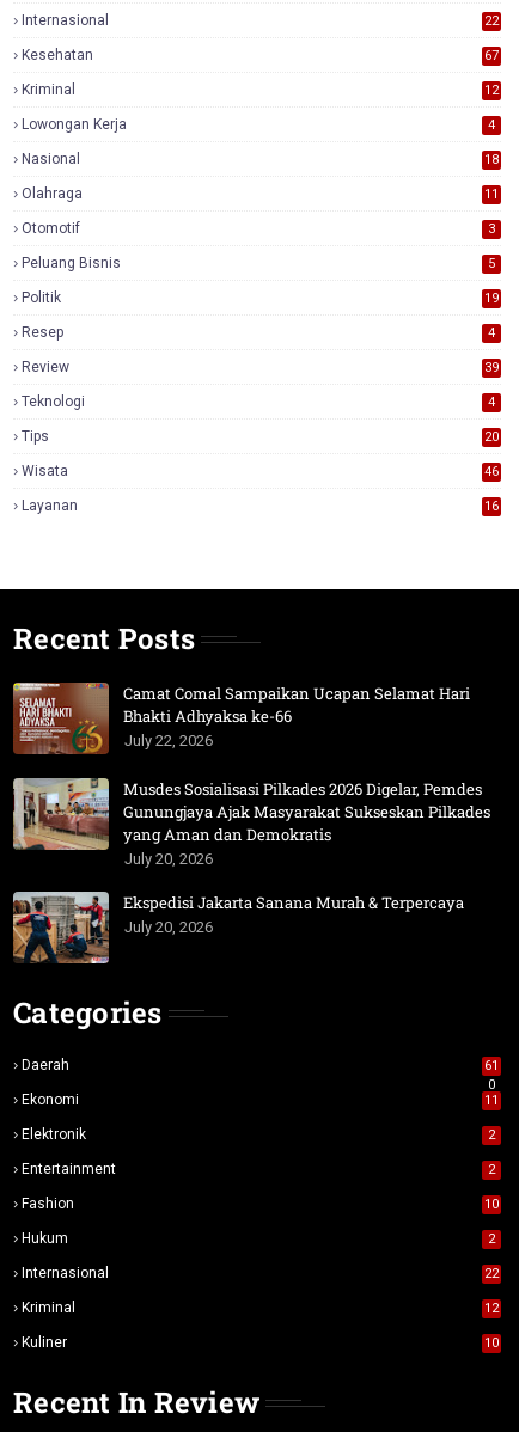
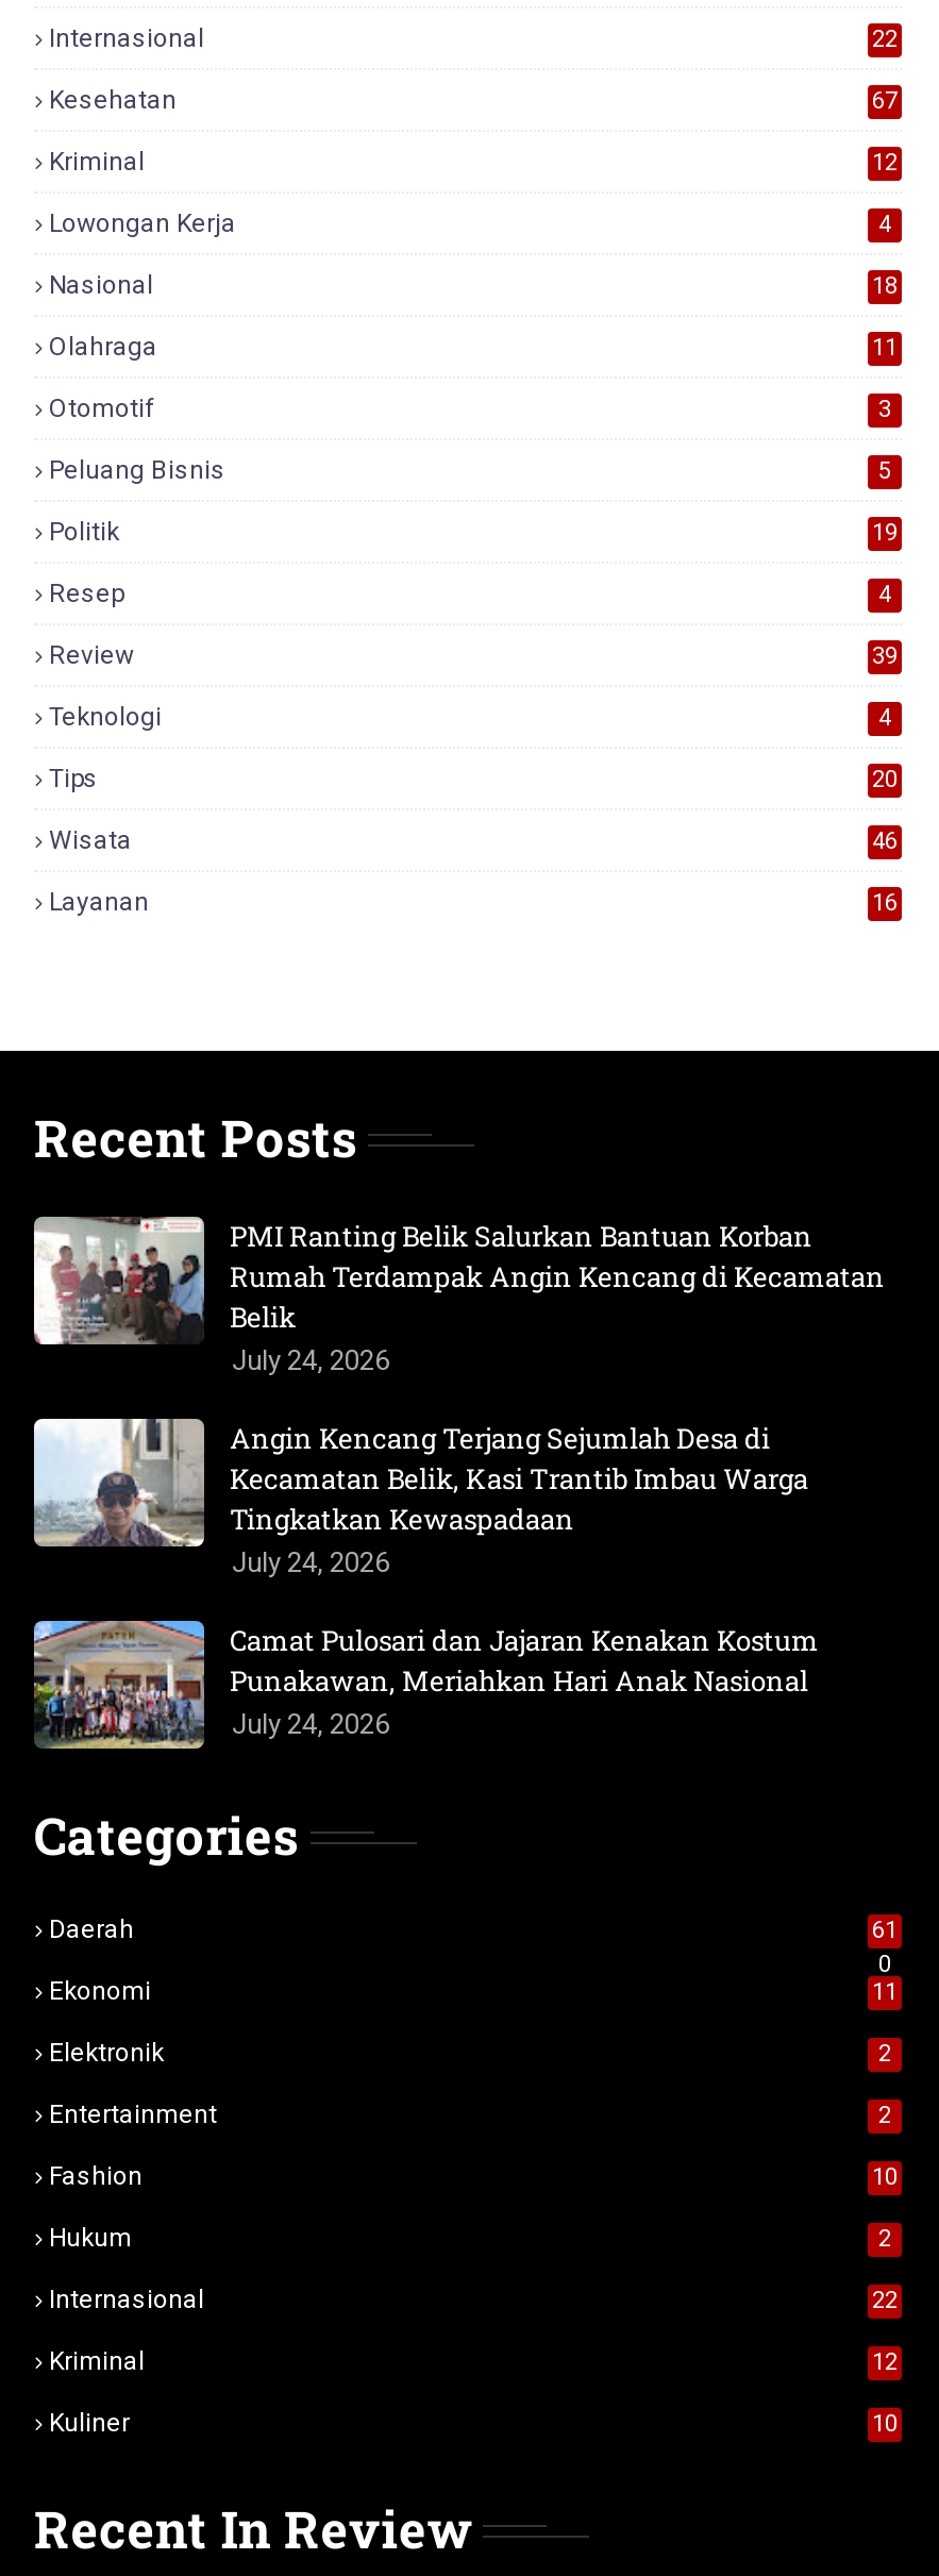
- [image]
- Camat Comal Sampaikan Ucapan Selamat Hari
- Bhakti Adhyaksa ke-66
- July 22, 2026
+ [image]
+ PMI Ranting Belik Salurkan Bantuan Korban
+ Rumah Terdampak Angin Kencang di Kecamatan
+ Belik
+ July 24, 2026

- [image]
- Musdes Sosialisasi Pilkades 2026 Digelar, Pemdes
- Gunungjaya Ajak Masyarakat Sukseskan Pilkades
- yang Aman dan Demokratis
- July 20, 2026
+ [image]
+ Angin Kencang Terjang Sejumlah Desa di
+ Kecamatan Belik, Kasi Trantib Imbau Warga
+ Tingkatkan Kewaspadaan
+ July 24, 2026

- [image]
- Ekspedisi Jakarta Sanana Murah & Terpercaya
- July 20, 2026
+ [image]
+ Camat Pulosari dan Jajaran Kenakan Kostum
+ Punakawan, Meriahkan Hari Anak Nasional
+ July 24, 2026
